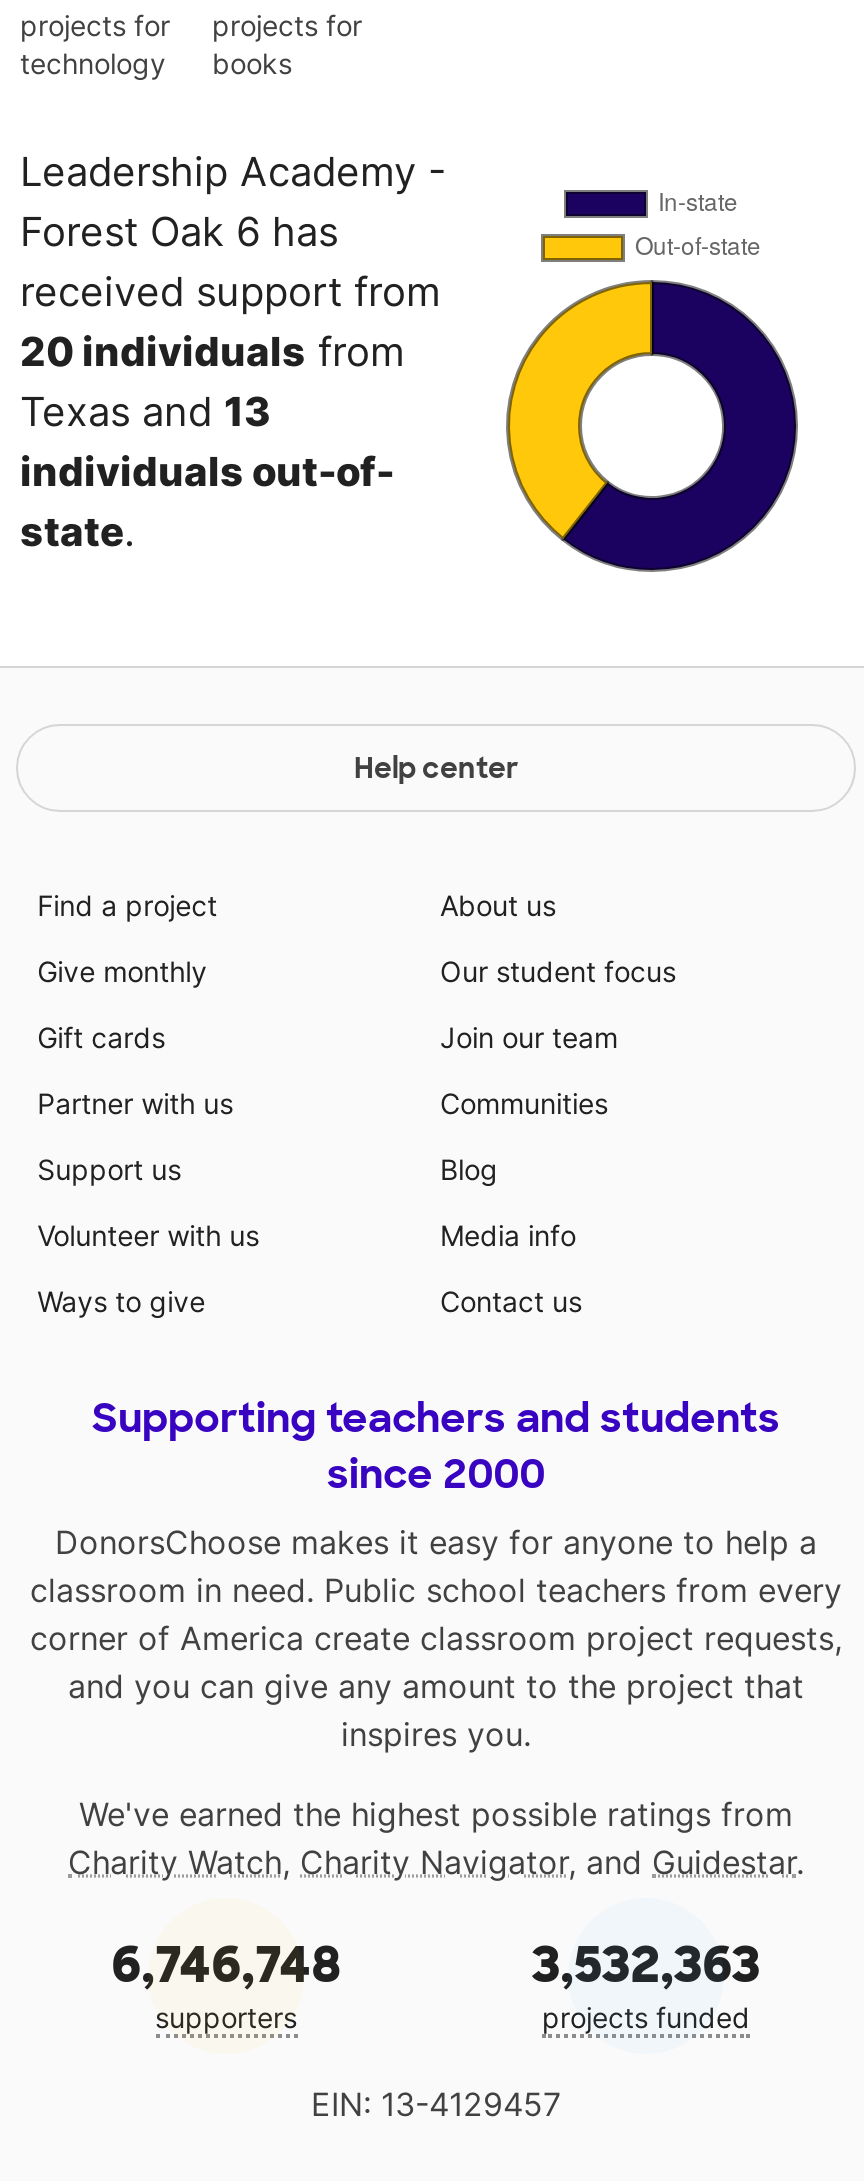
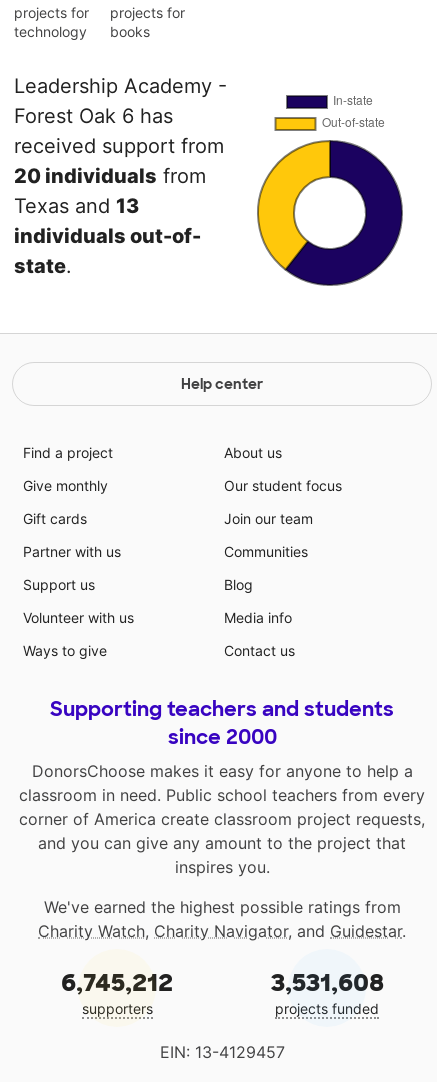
- 6,746,748
+ 6,745,212

- 3,532,363
+ 3,531,608
